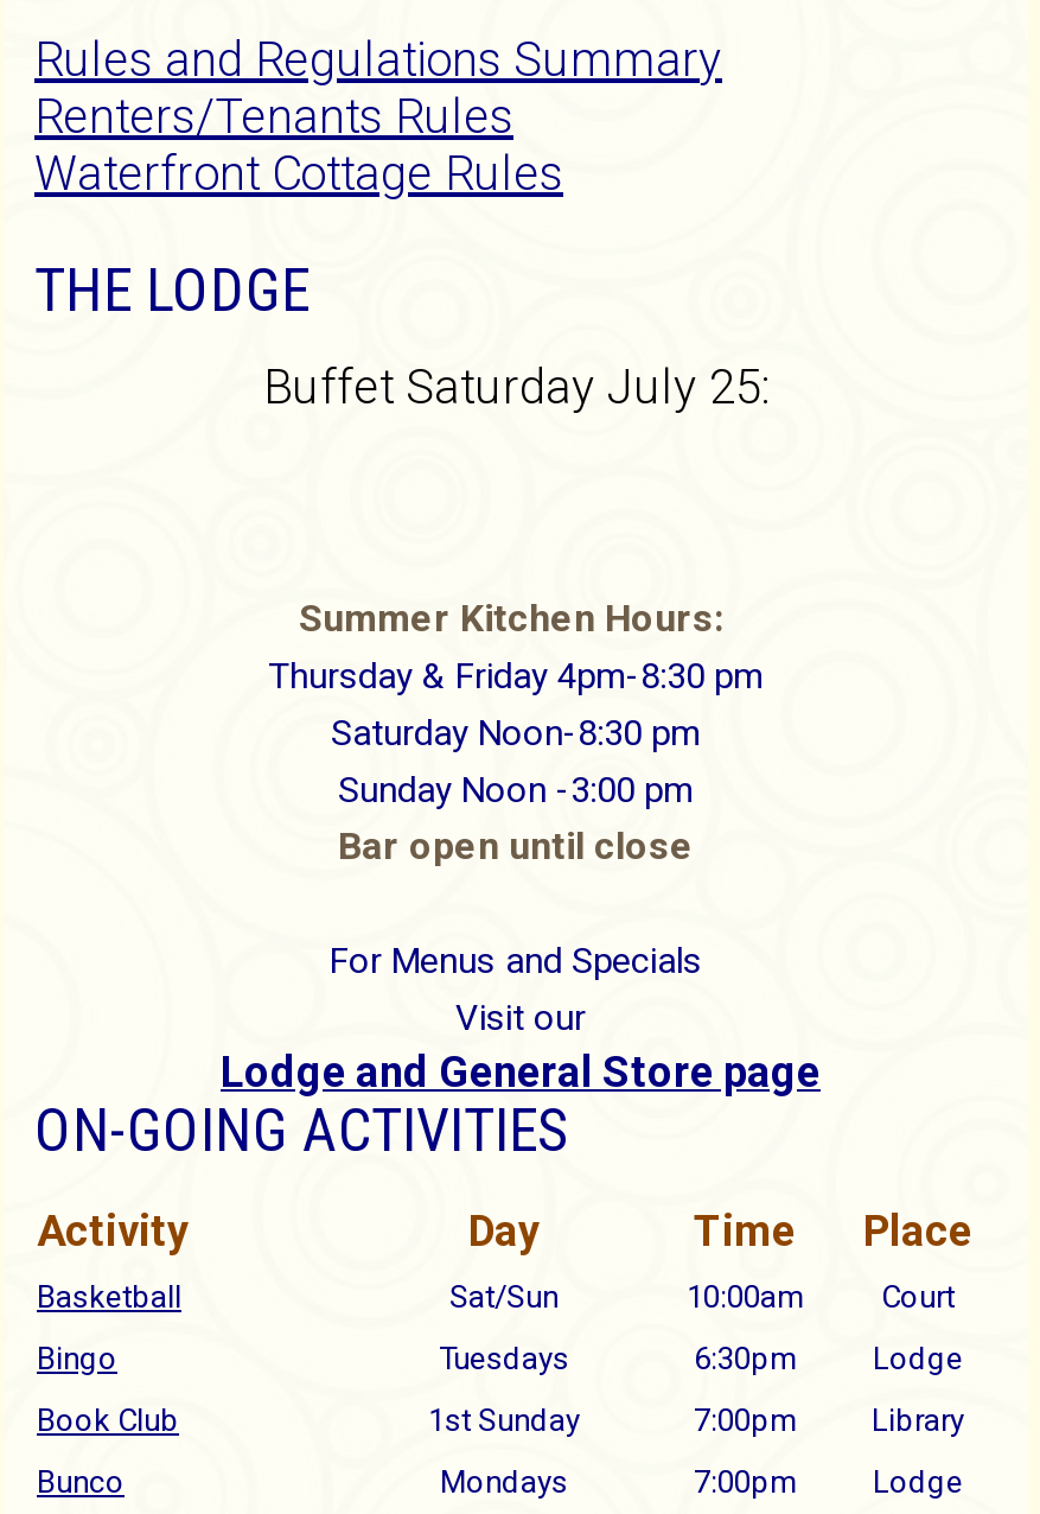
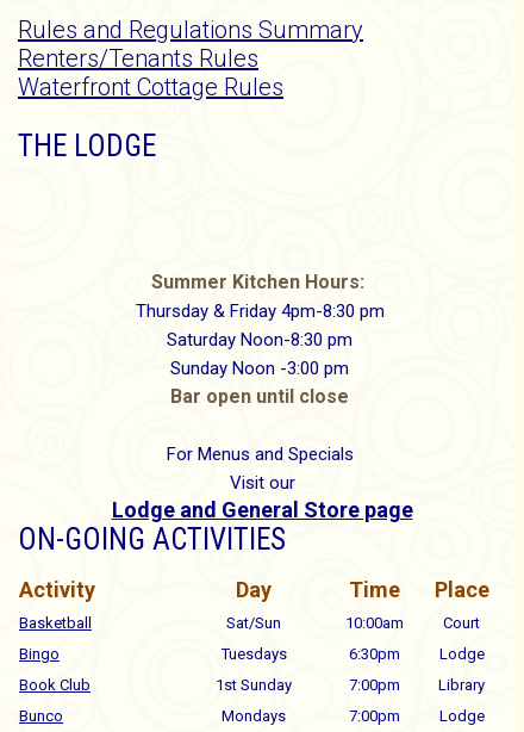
- Buffet Saturday July 25:
